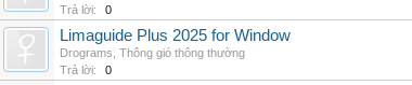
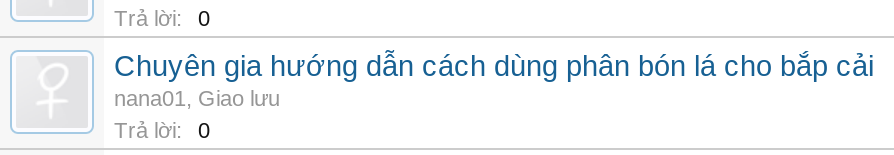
- Limaguide Plus 2025 for Window
- Drograms, Thông gió thông thường
+ Chuyên gia hướng dẫn cách dùng phân bón lá cho bắp cải
+ nana01, Giao lưu
